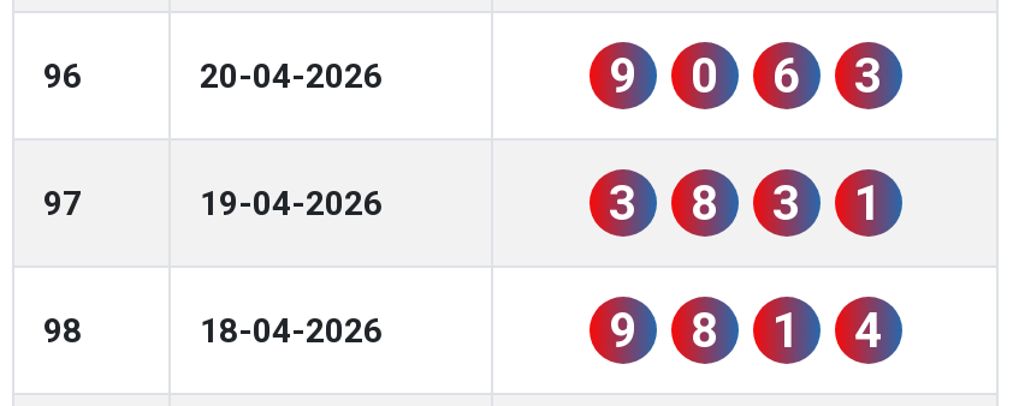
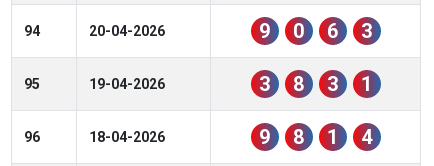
- 96
+ 94

- 97
+ 95

- 98
+ 96
